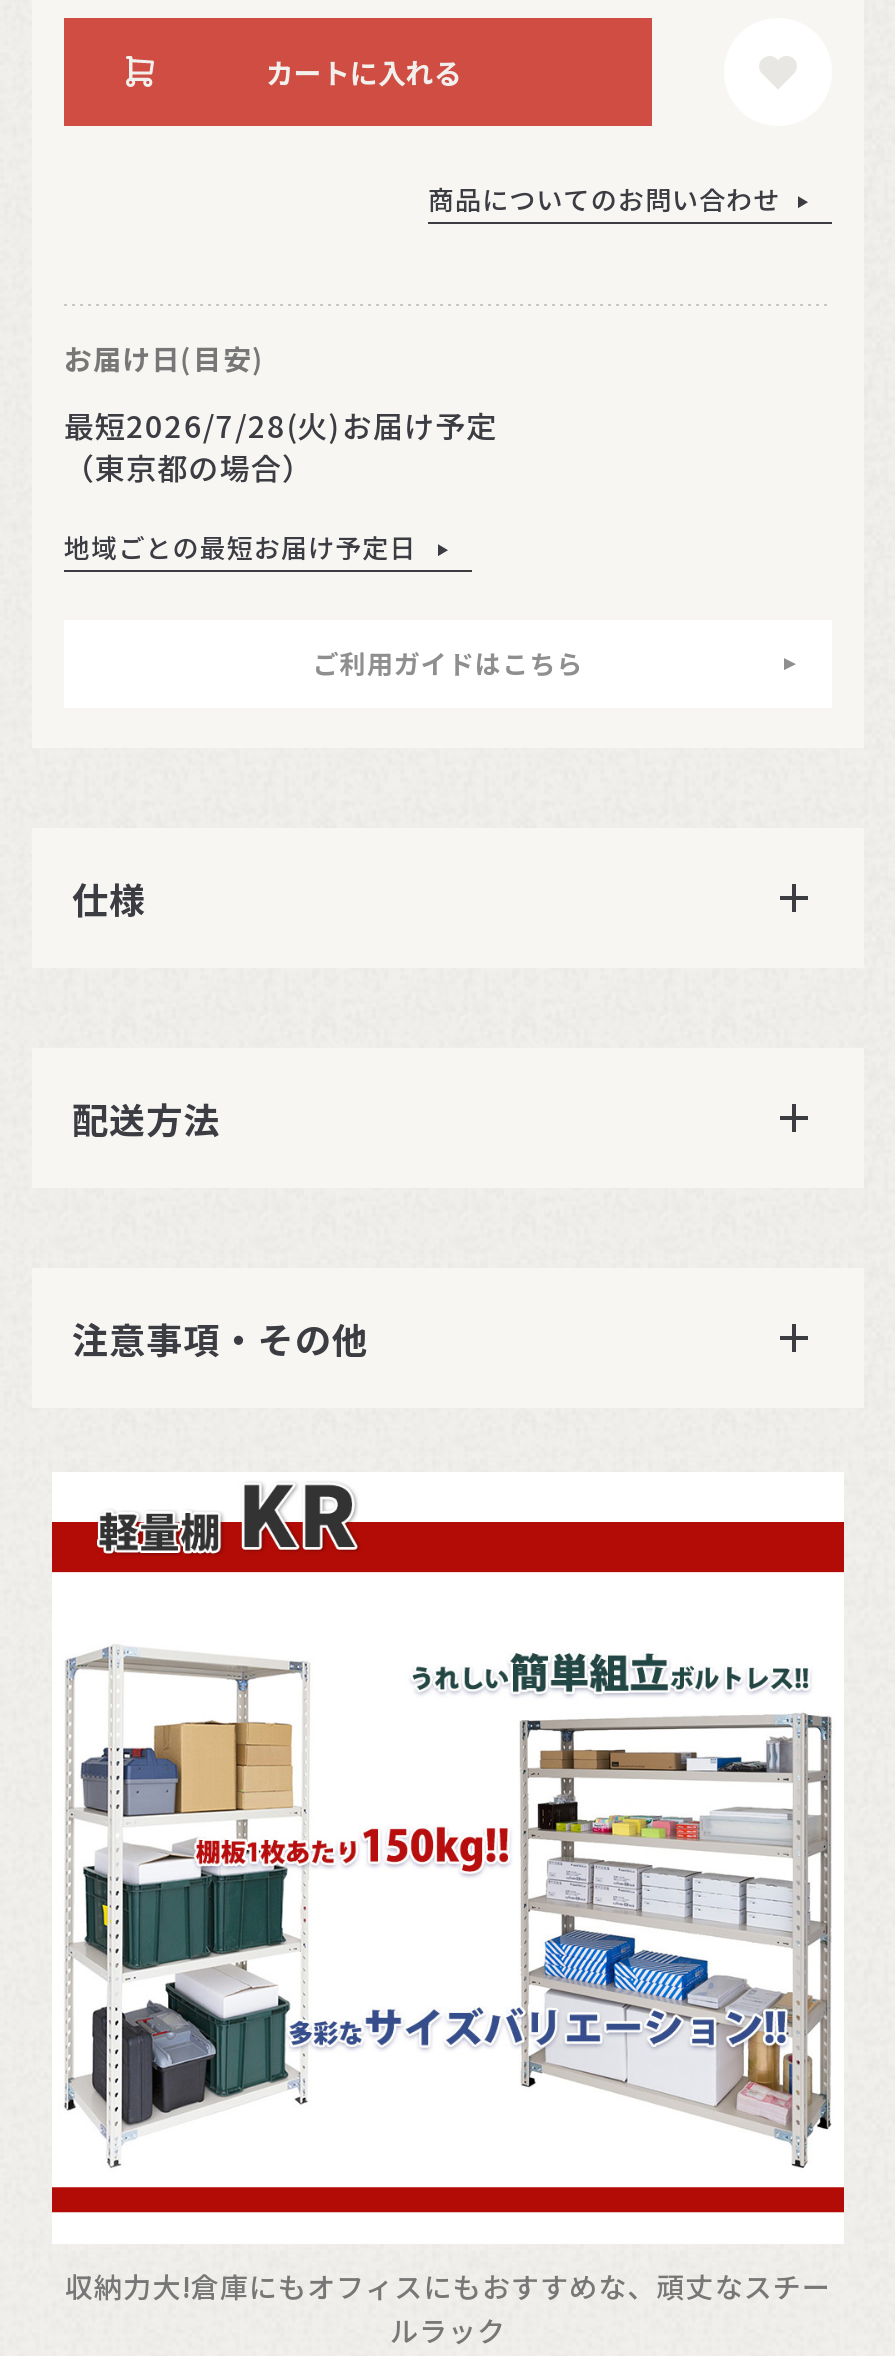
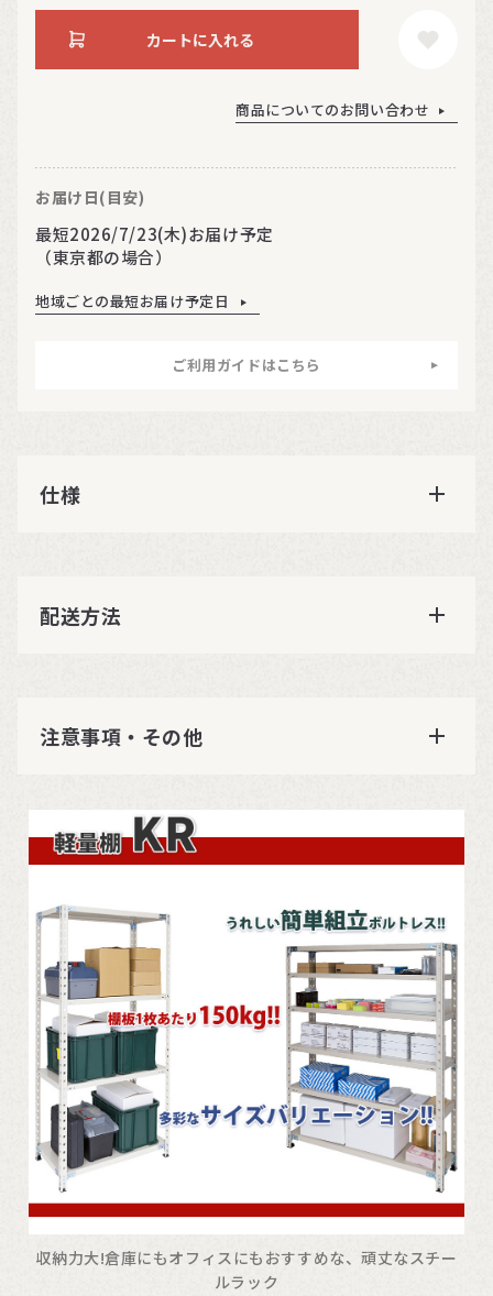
- 最短2026/7/28(火)お届け予定
+ 最短2026/7/23(木)お届け予定
